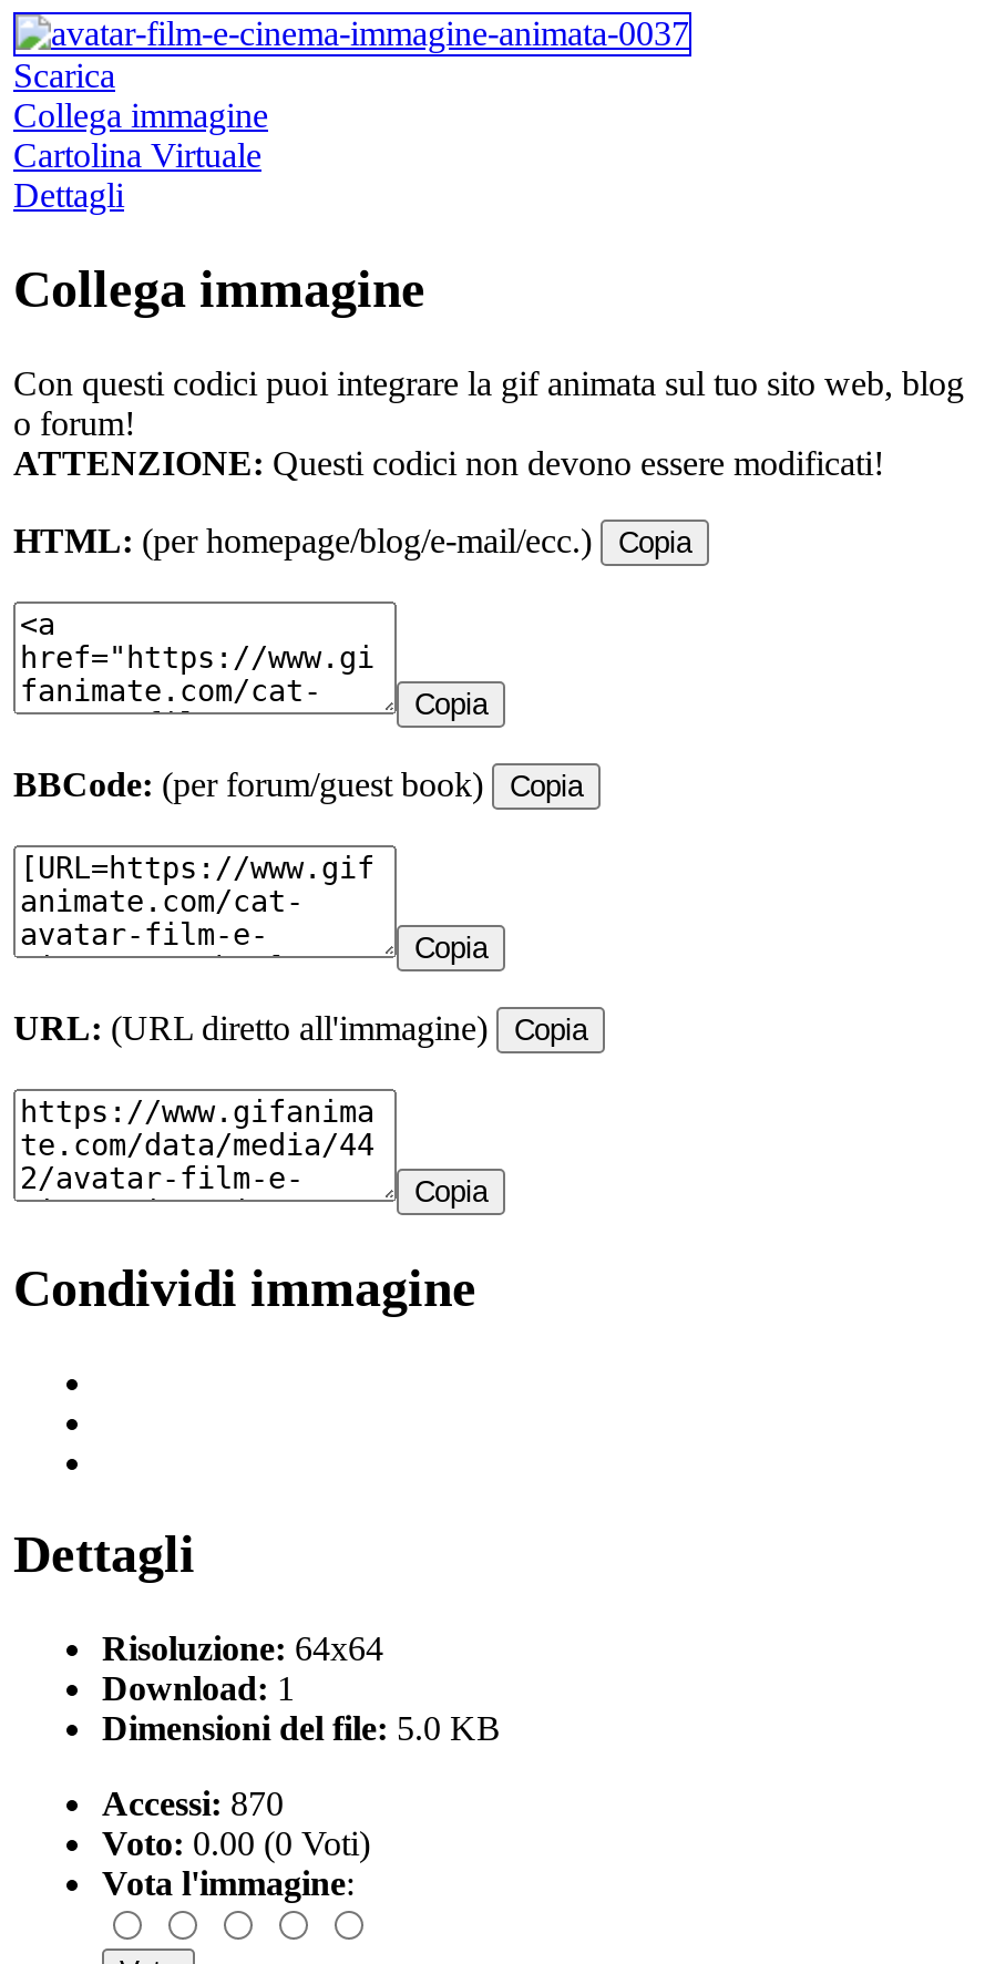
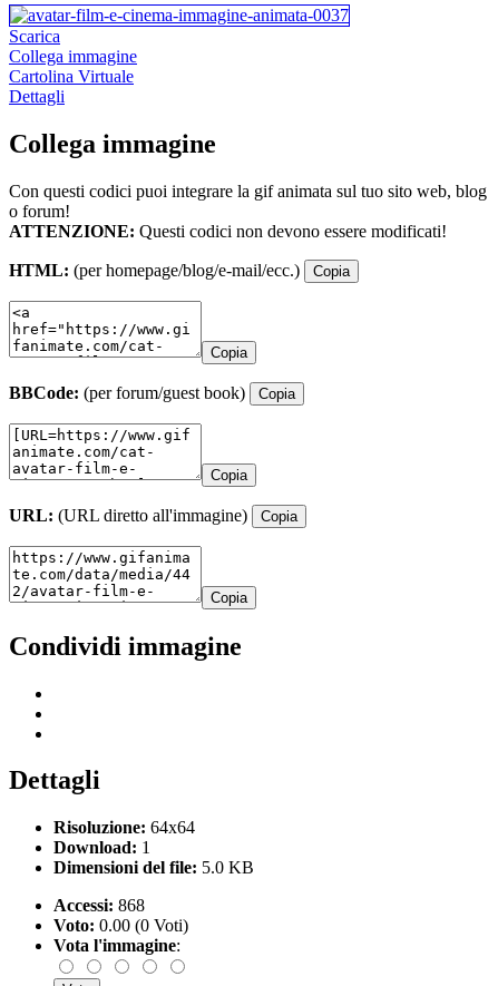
- Accessi: 870
+ Accessi: 868
